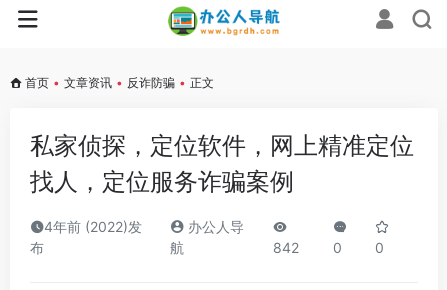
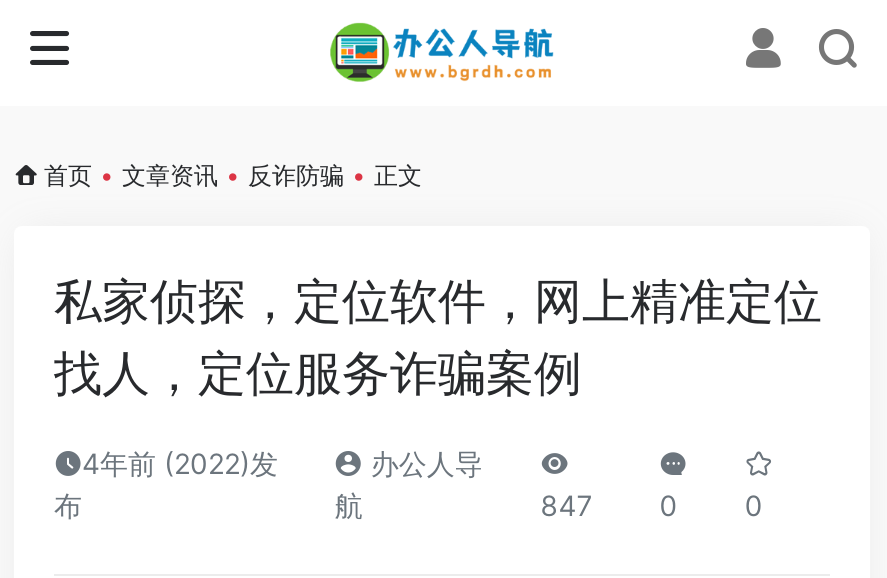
- 842 0 0
+ 847 0 0
